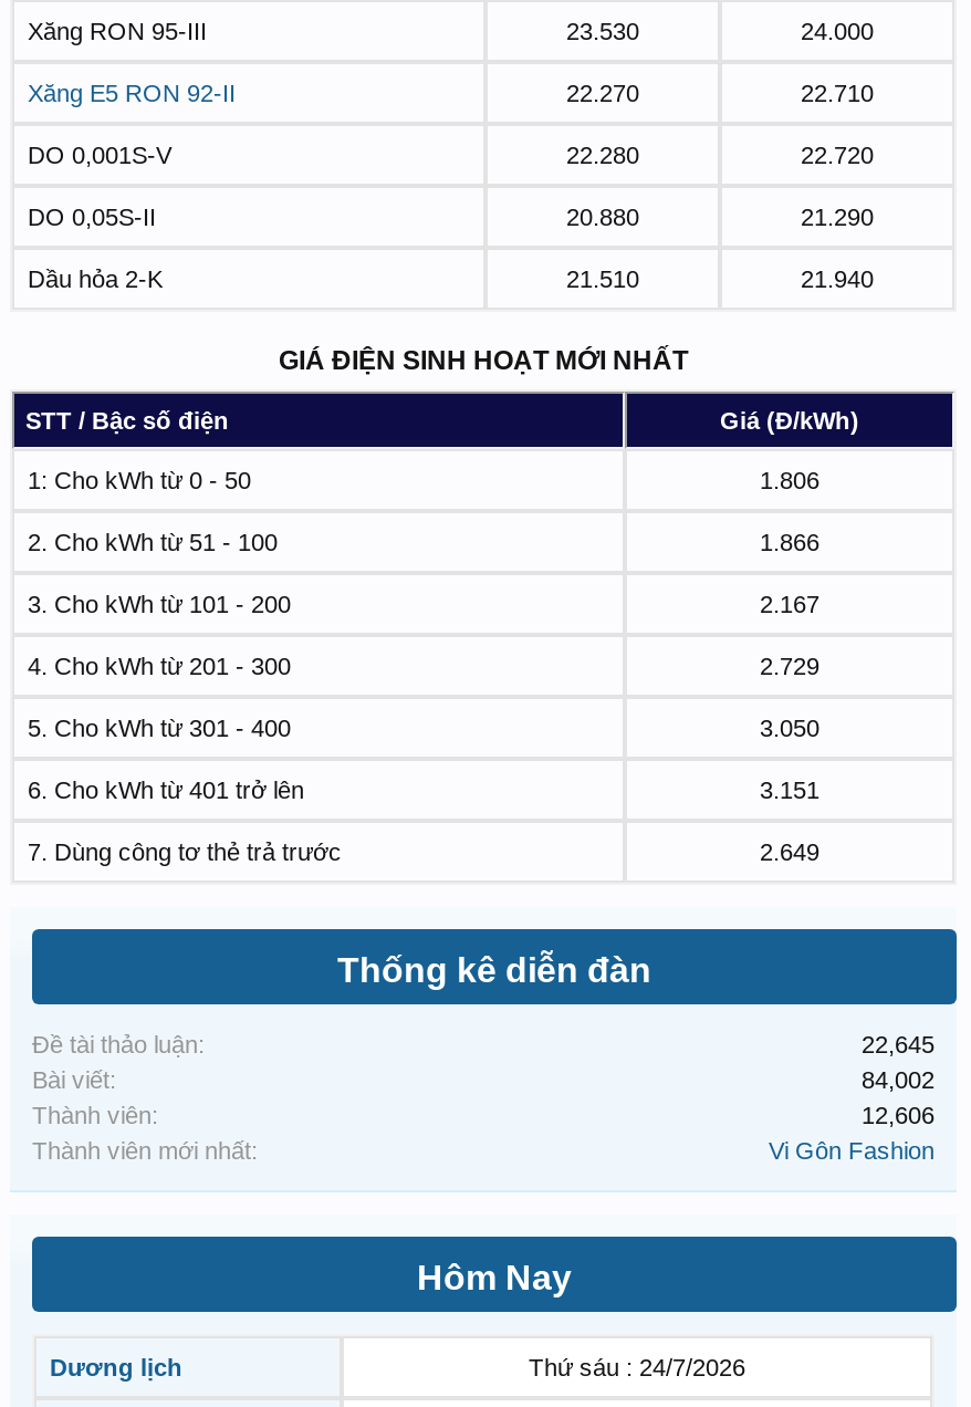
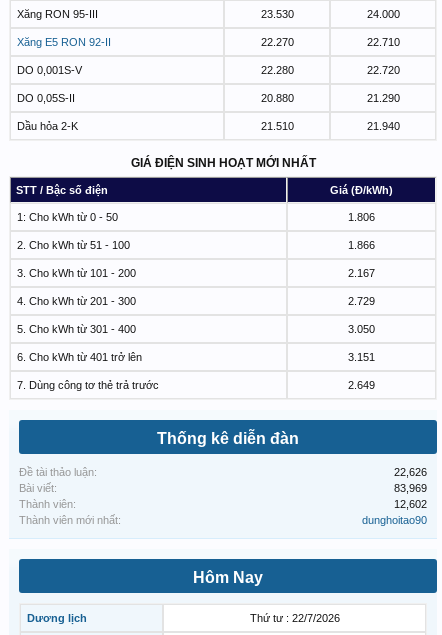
- 22,645
+ 22,626

- 84,002
+ 83,969

- 12,606
+ 12,602

- Vi Gôn Fashion
+ dunghoitao90

- Thứ sáu : 24/7/2026
+ Thứ tư : 22/7/2026
